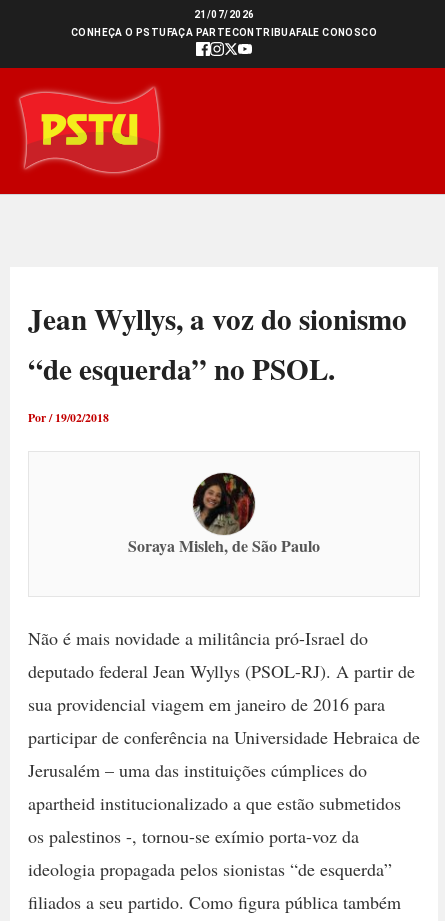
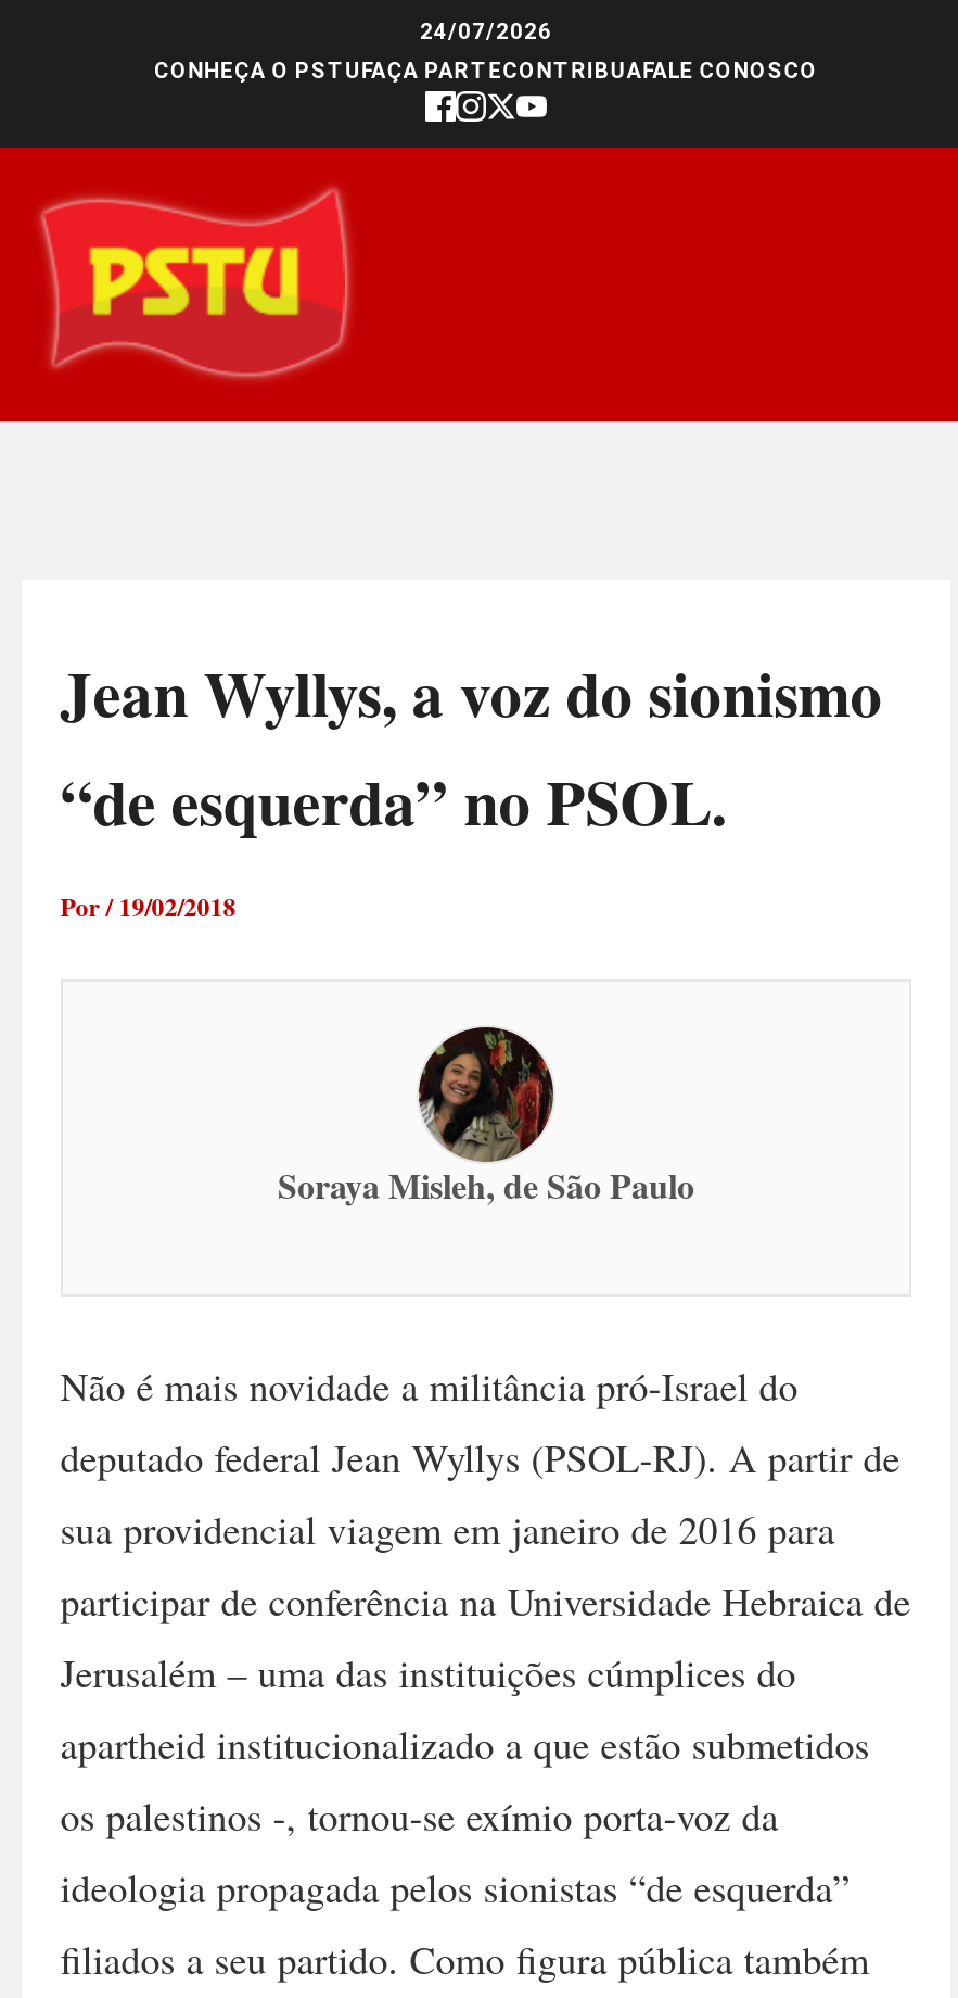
- 21/07/2026
+ 24/07/2026
